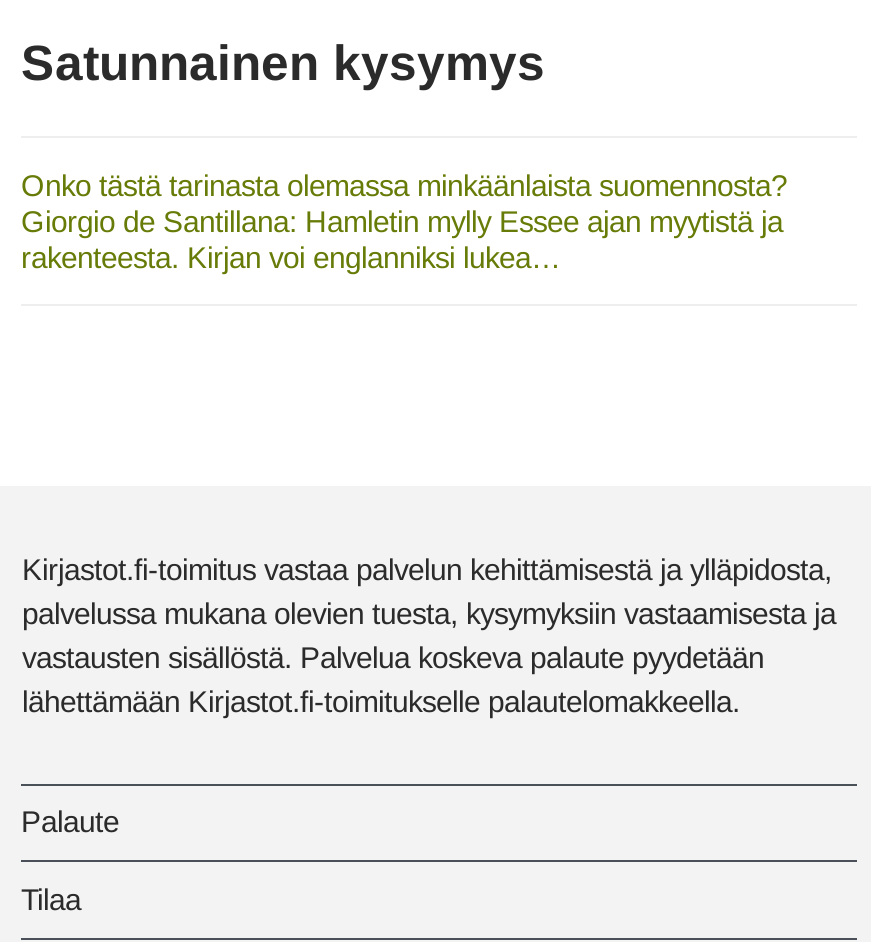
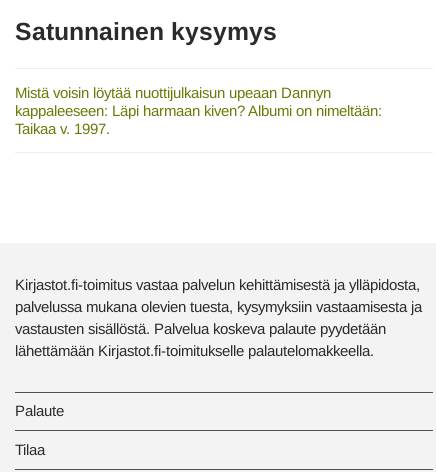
- Onko tästä tarinasta olemassa minkäänlaista suomennosta?
- Giorgio de Santillana: Hamletin mylly Essee ajan myytistä ja
- rakenteesta. Kirjan voi englanniksi lukea…
+ Mistä voisin löytää nuottijulkaisun upeaan Dannyn
+ kappaleeseen: Läpi harmaan kiven? Albumi on nimeltään:
+ Taikaa v. 1997.
